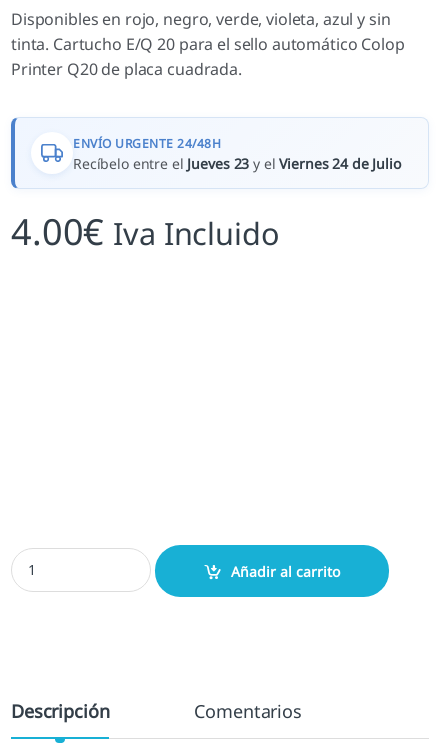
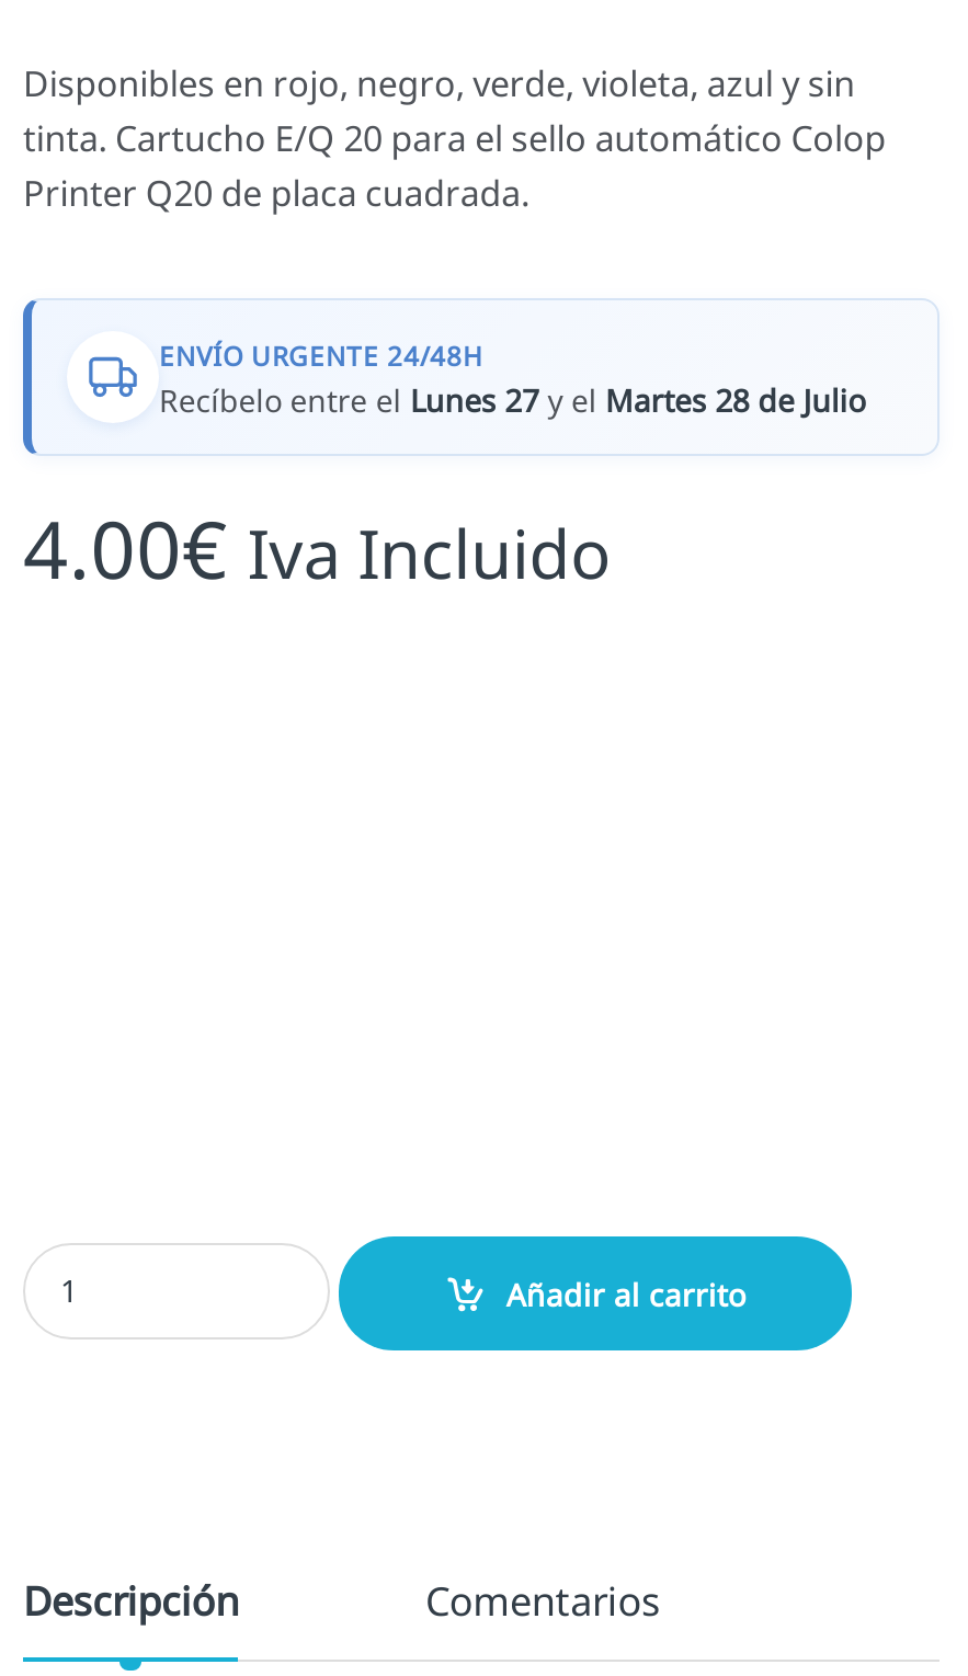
- Recíbelo entre el Jueves 23 y el Viernes 24 de Julio
+ Recíbelo entre el Lunes 27 y el Martes 28 de Julio
